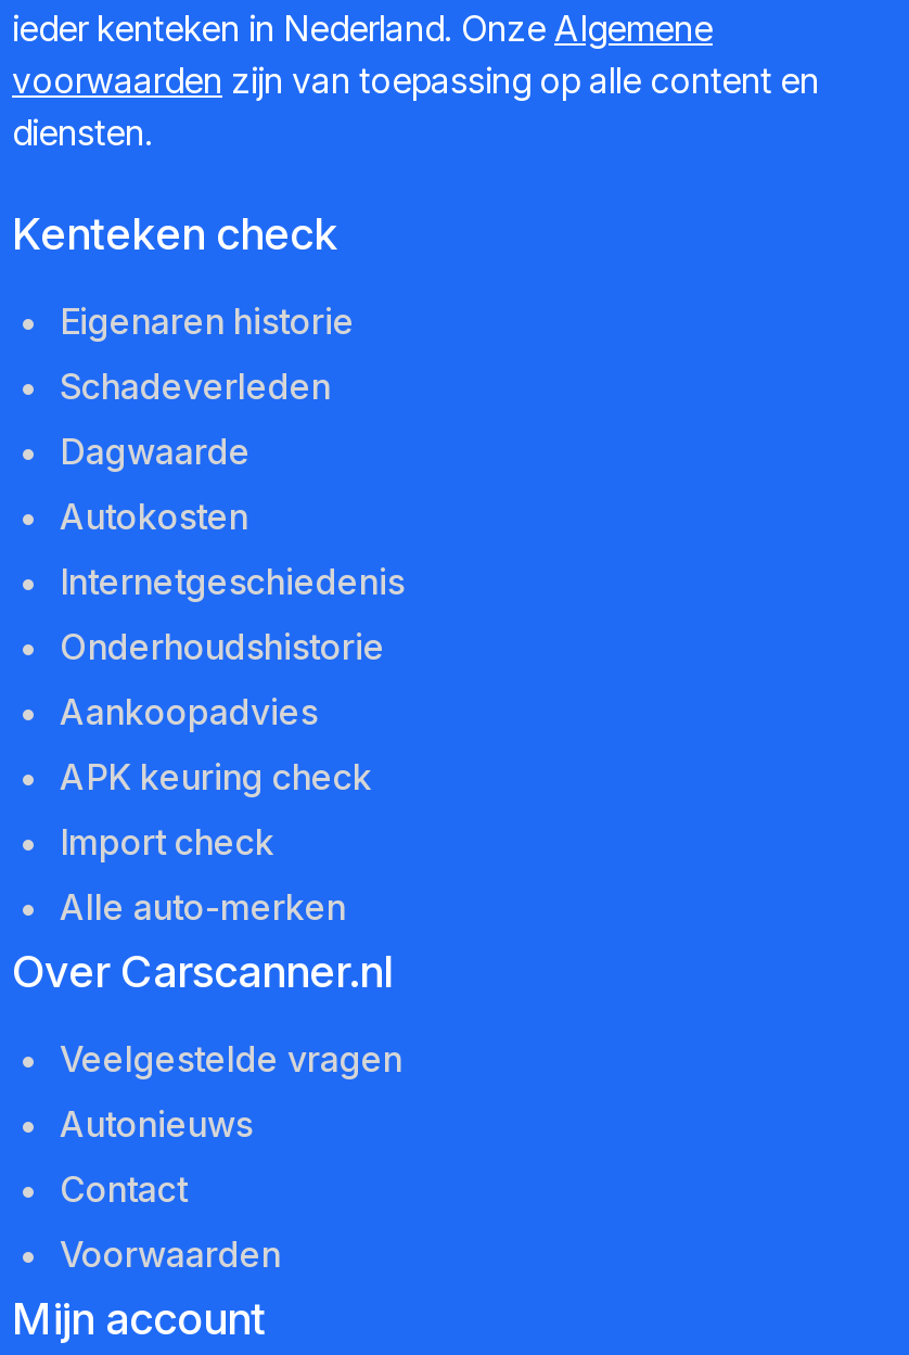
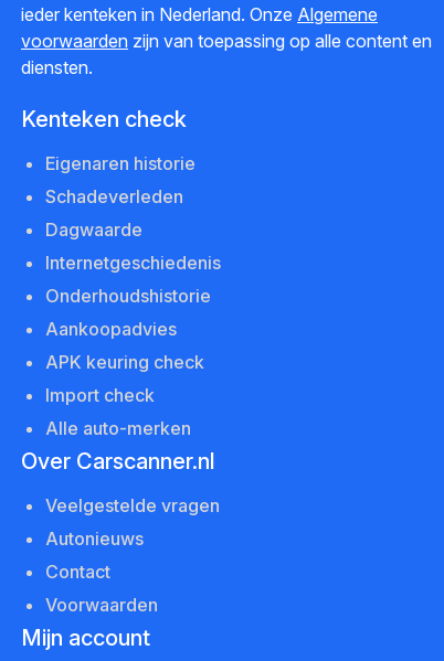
- Autokosten
